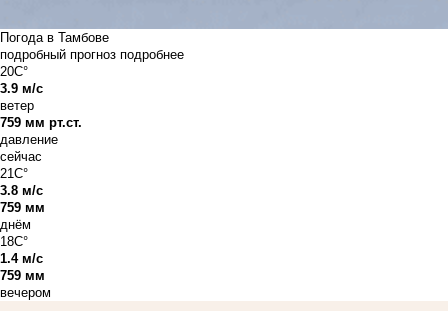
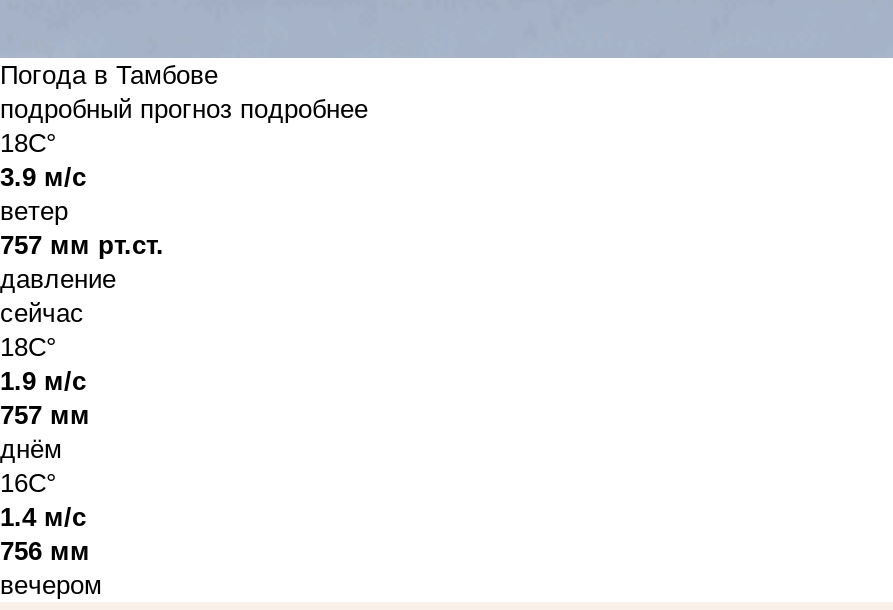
- 20C°
+ 18C°

- 759 мм рт.ст.
+ 757 мм рт.ст.

- 21C°
- 3.8 м/с
- 759 мм
+ 18C°
+ 1.9 м/с
+ 757 мм

- 18C°
+ 16C°

- 759 мм
+ 756 мм
